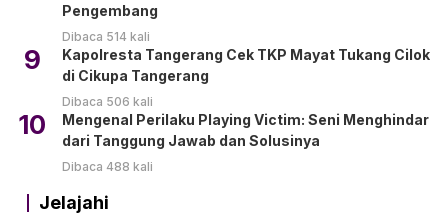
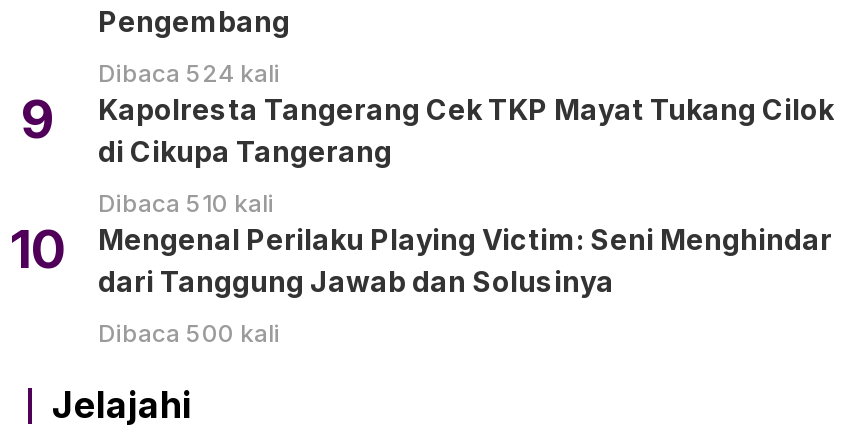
- Dibaca 514 kali
+ Dibaca 524 kali

- Dibaca 506 kali
+ Dibaca 510 kali

- Dibaca 488 kali
+ Dibaca 500 kali
